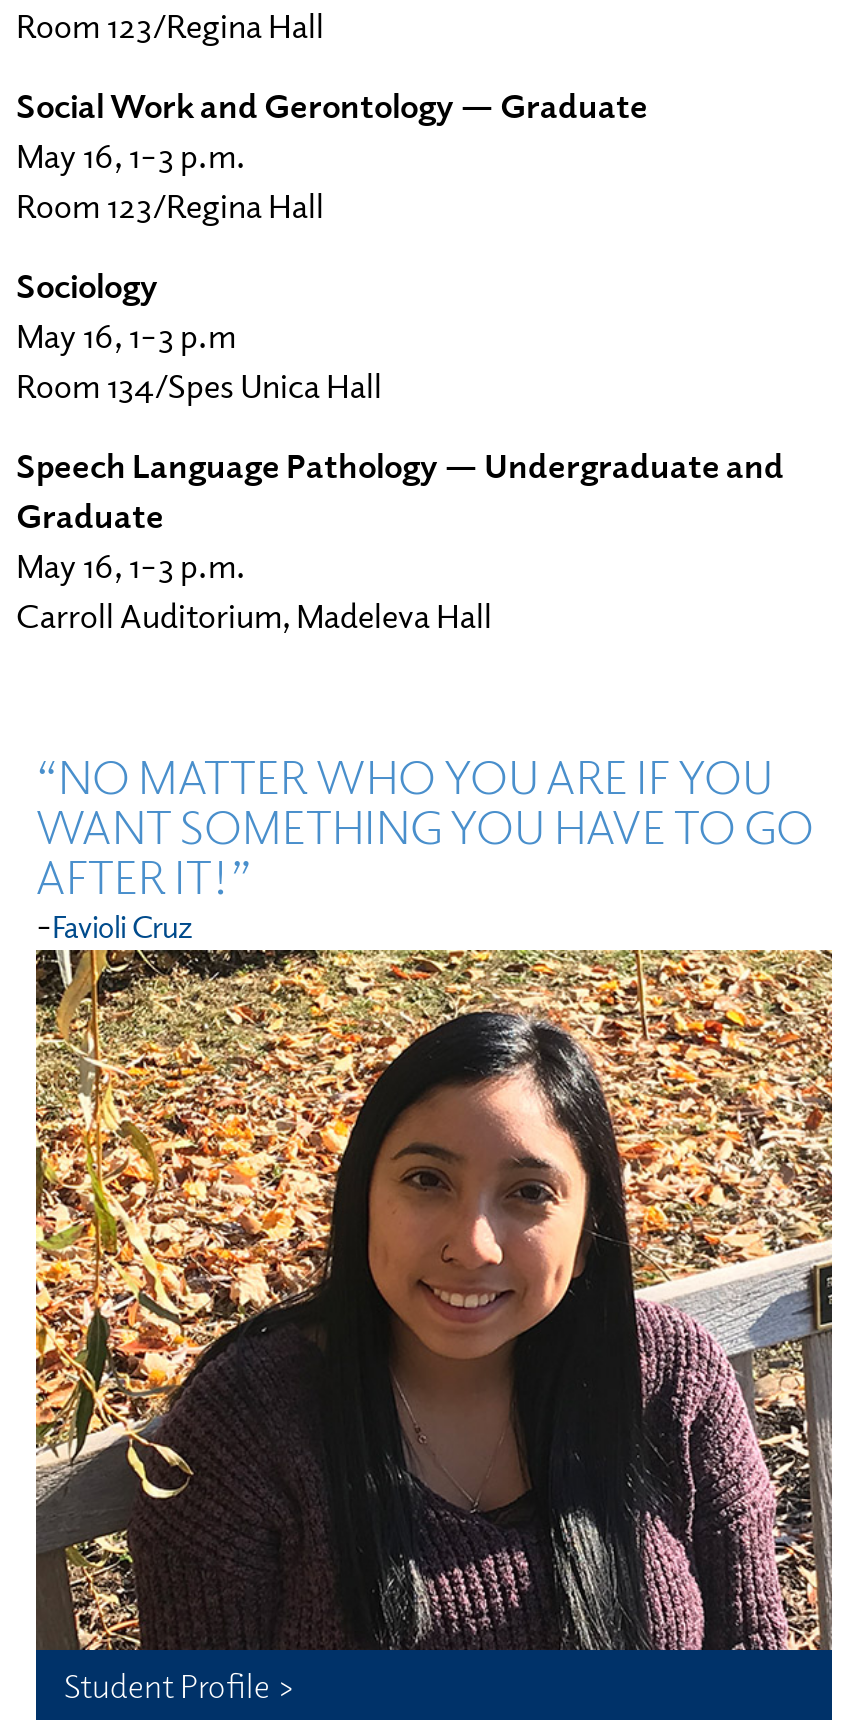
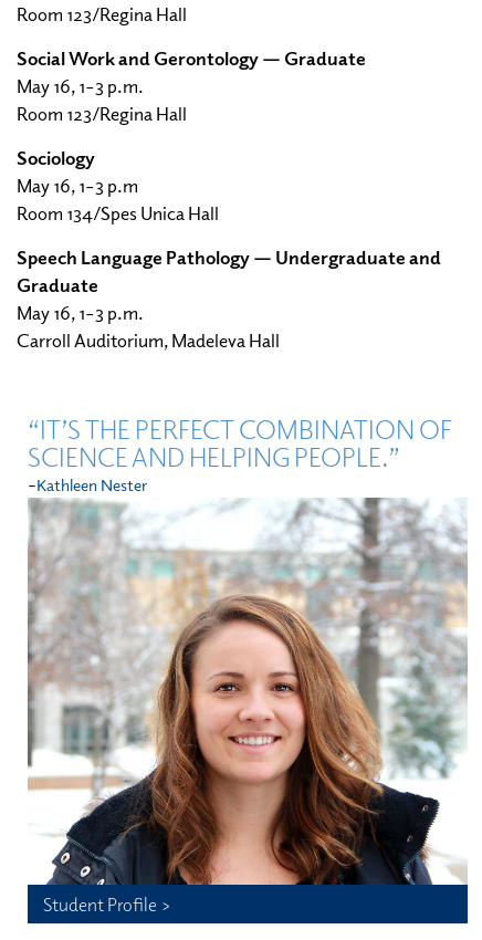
- “NO MATTER WHO YOU ARE IF YOU
- WANT SOMETHING YOU HAVE TO GO
- AFTER IT!”
- -Favioli Cruz
+ “IT’S THE PERFECT COMBINATION OF
+ SCIENCE AND HELPING PEOPLE.”
+ -Kathleen Nester

- [image]
+ [image]
